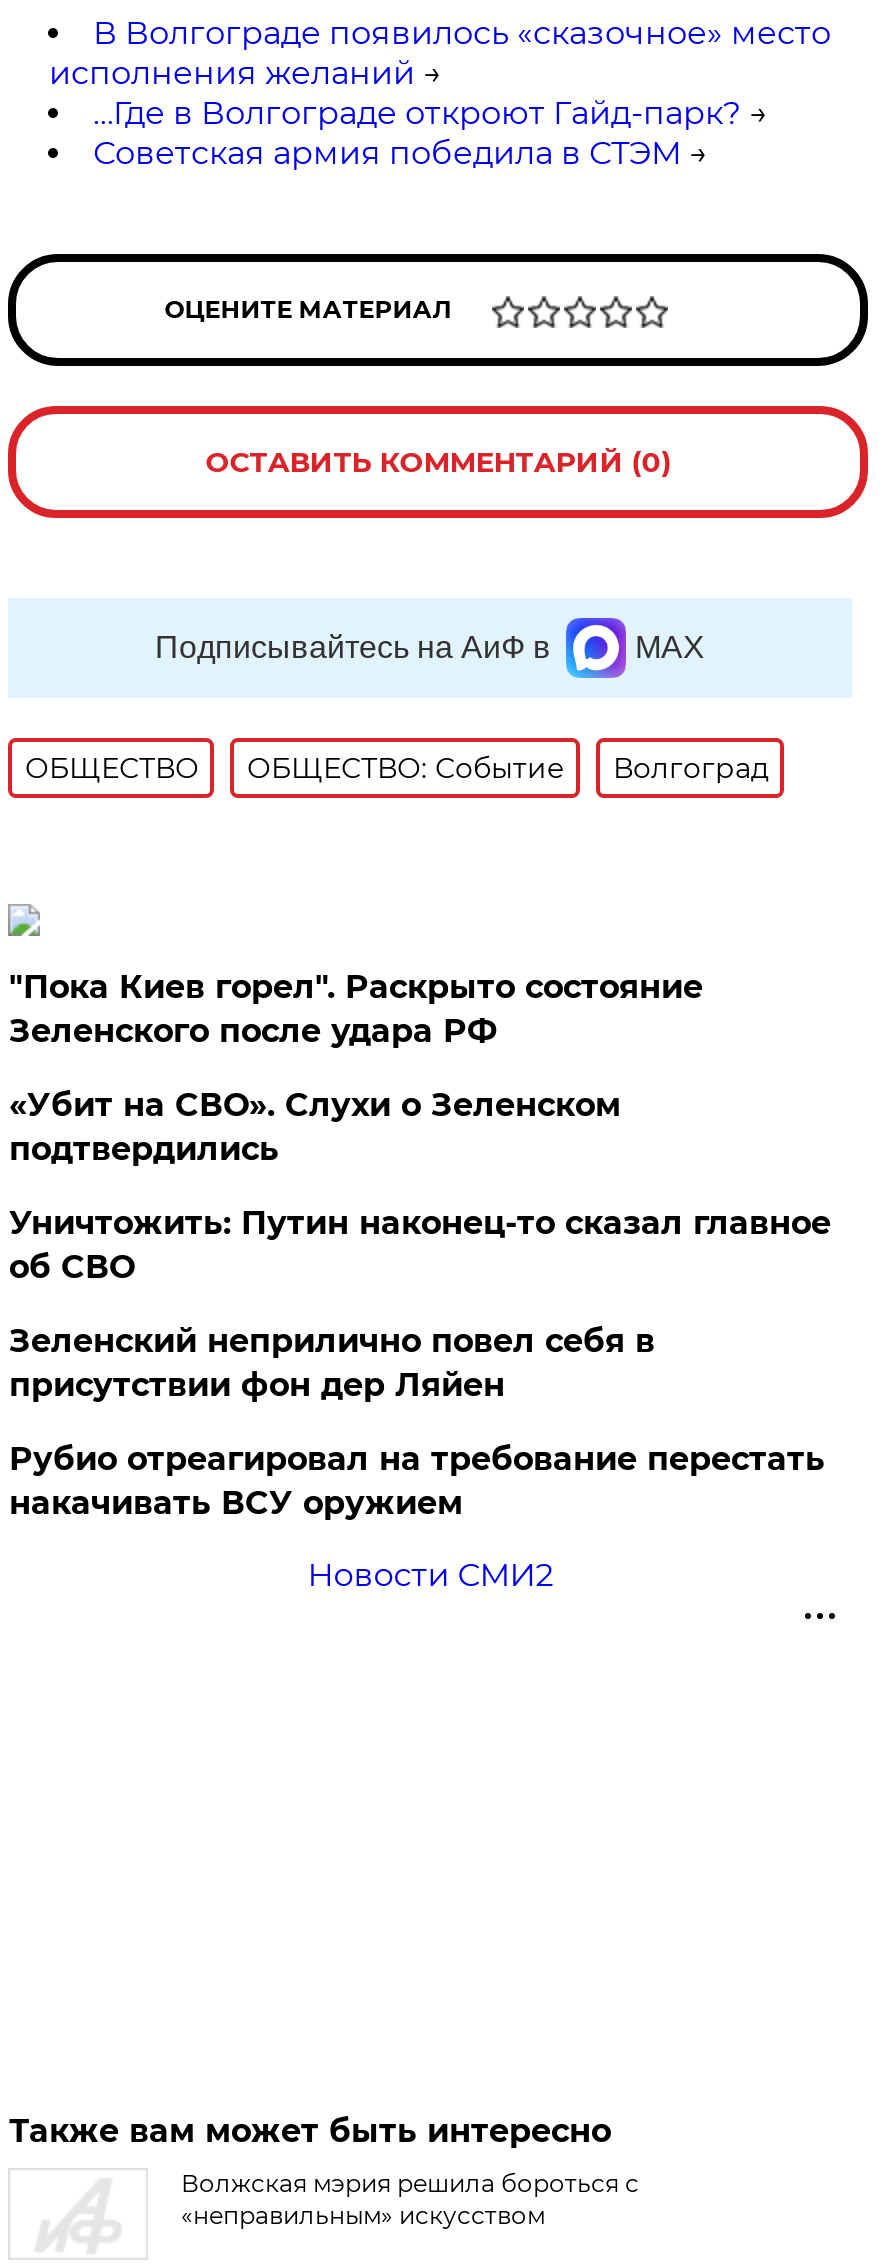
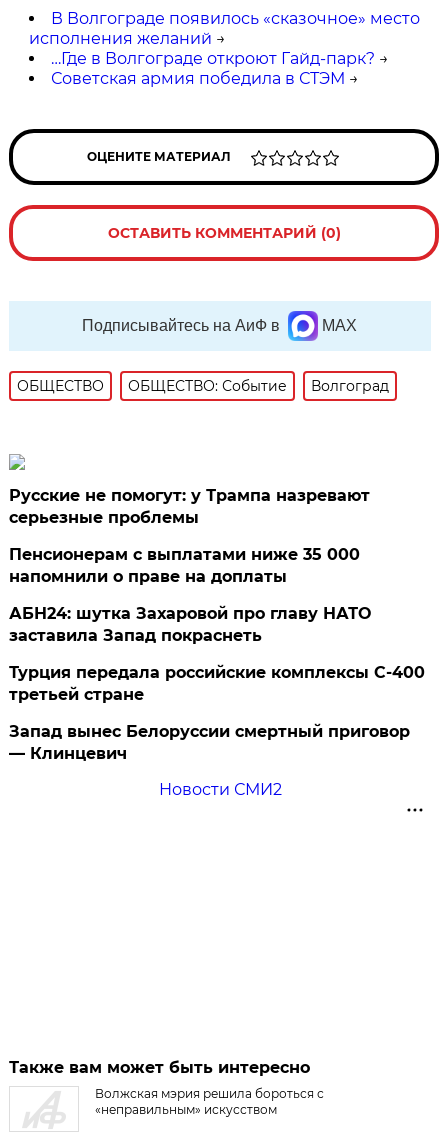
- "Пока Киев горел". Раскрыто состояние
- Зеленского после удара РФ
+ Русские не помогут: у Трампа назревают
+ серьезные проблемы

- «Убит на СВО». Слухи о Зеленском
- подтвердились
+ Пенсионерам с выплатами ниже 35 000
+ напомнили о праве на доплаты

- Уничтожить: Путин наконец-то сказал главное
- об СВО
+ АБН24: шутка Захаровой про главу НАТО
+ заставила Запад покраснеть

- Зеленский неприлично повел cебя в
- присутствии фон дер Ляйен
+ Турция передала российские комплексы С-400
+ третьей стране

- Рубио отреагировал на требование перестать
- накачивать ВСУ оружием
+ Запад вынес Белоруссии смертный приговор
+ — Клинцевич
